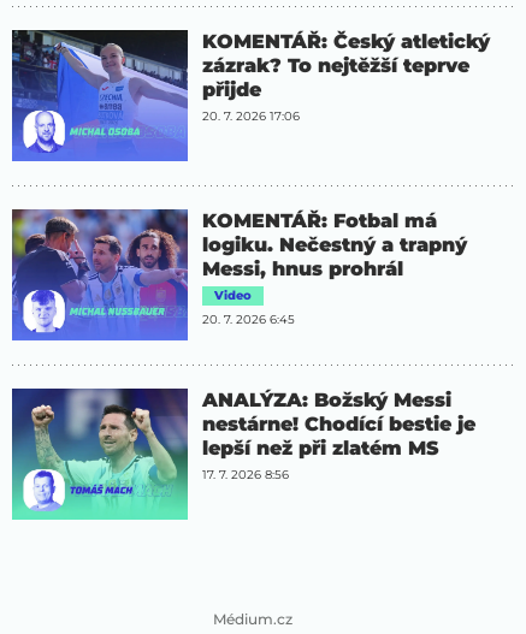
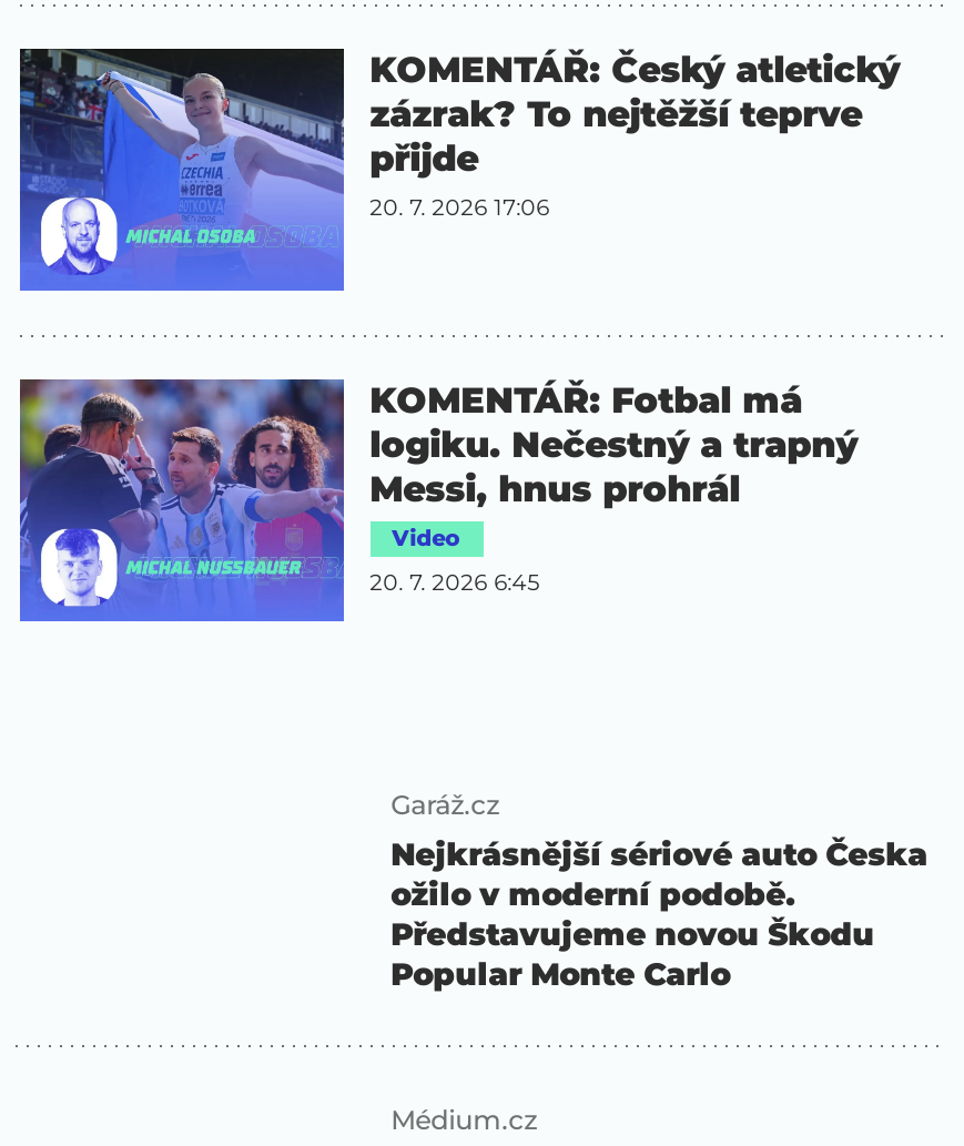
- [image]

- ANALÝZA: Božský Messi
- nestárne! Chodící bestie je
- lepší než při zlatém MS
- 17. 7. 2026 8:56
+ Garáž.cz
+ Nejkrásnější sériové auto Česka
+ ožilo v moderní podobě.
+ Představujeme novou Škodu
+ Popular Monte Carlo
